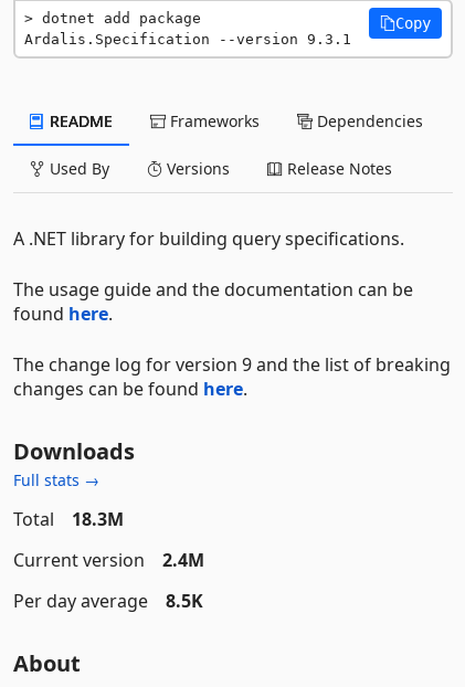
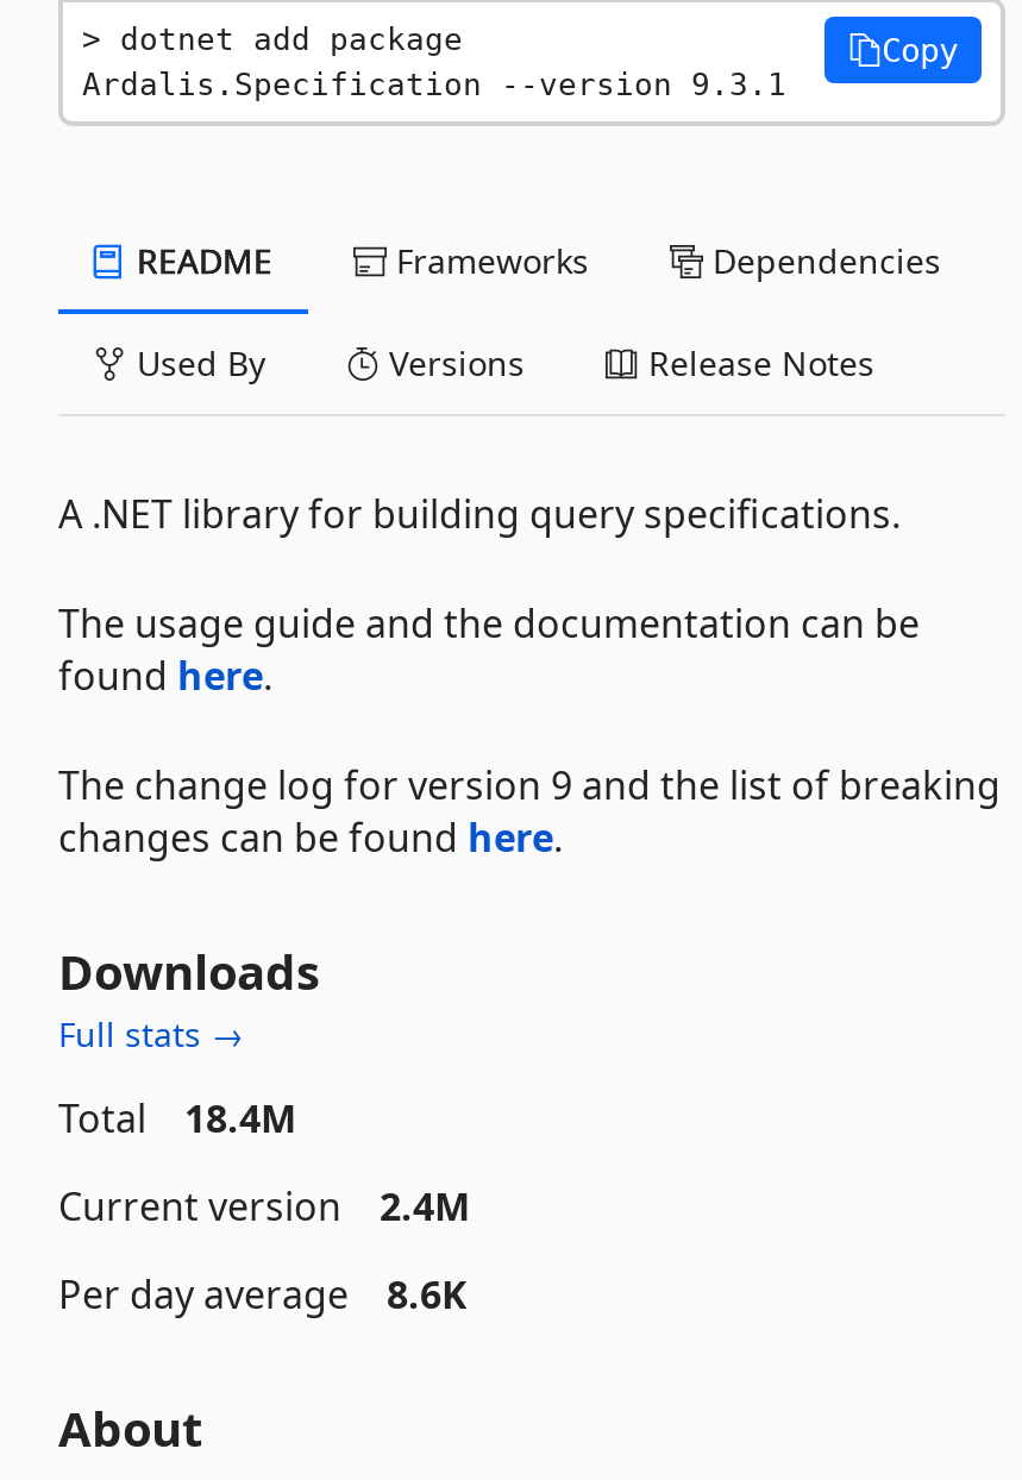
- Total 18.3M
+ Total 18.4M

- Per day average 8.5K
+ Per day average 8.6K
